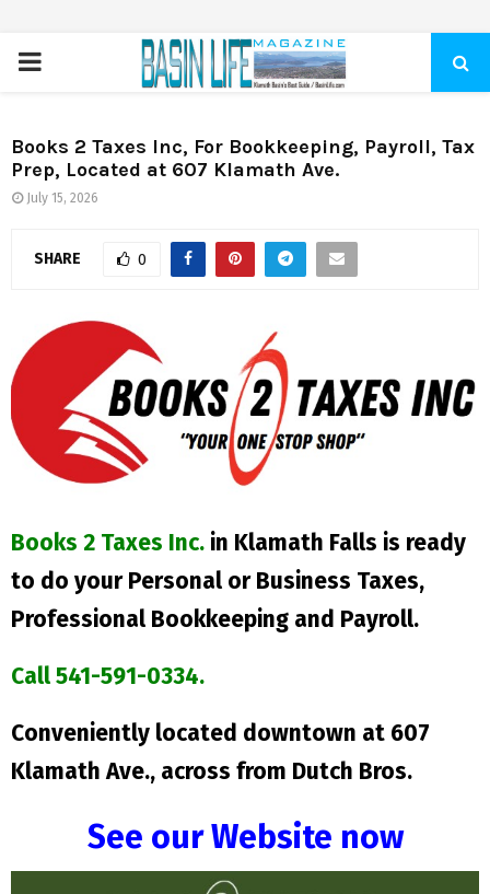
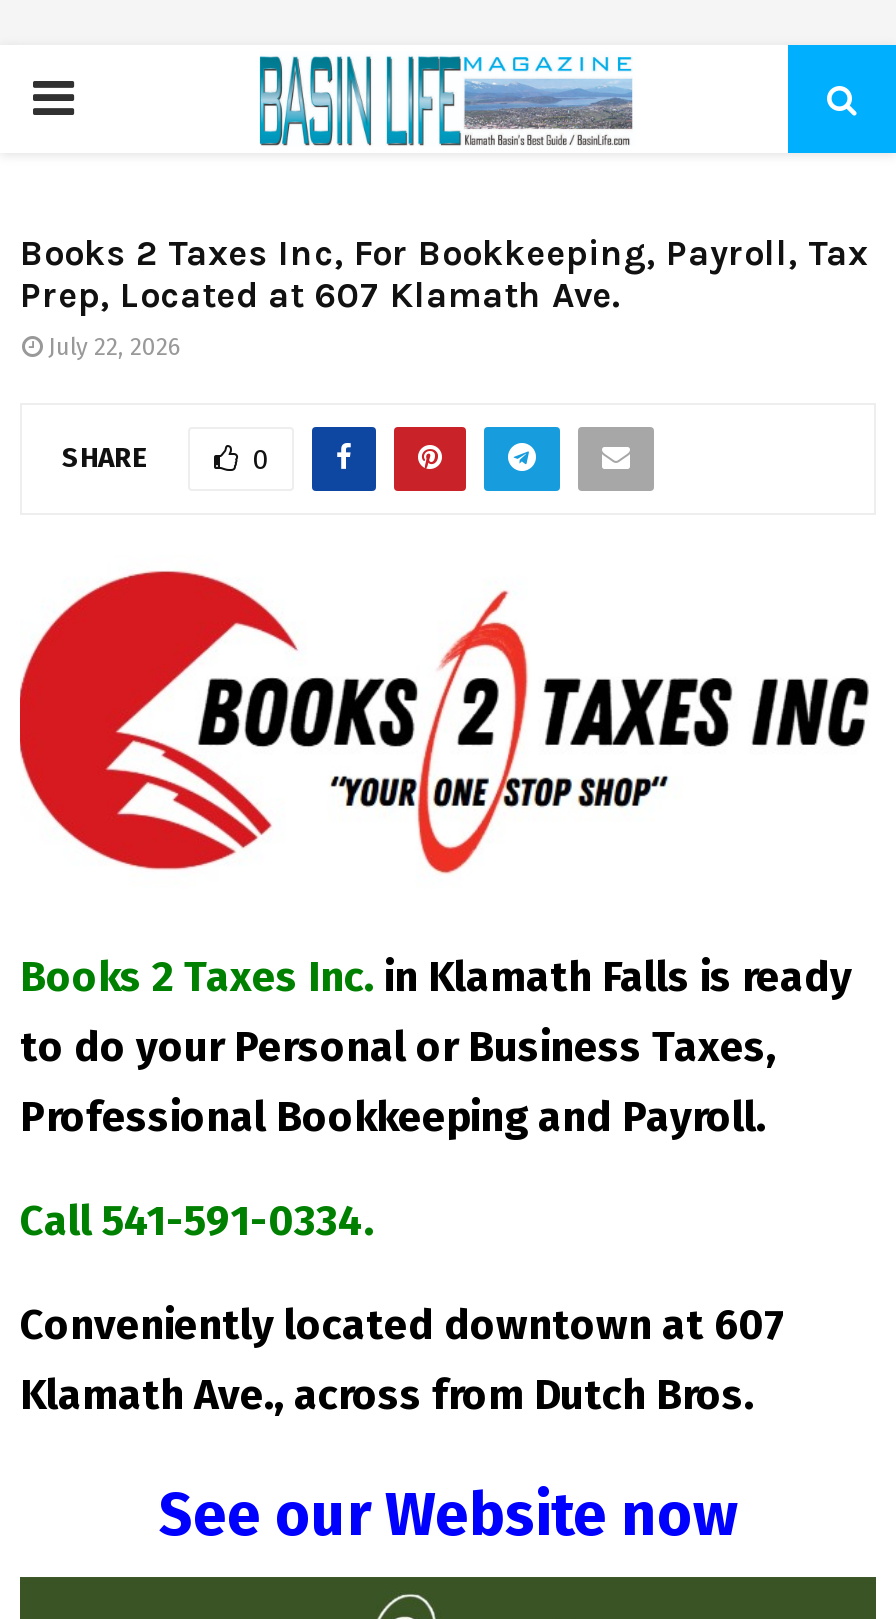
- July 15, 2026
+ July 22, 2026
